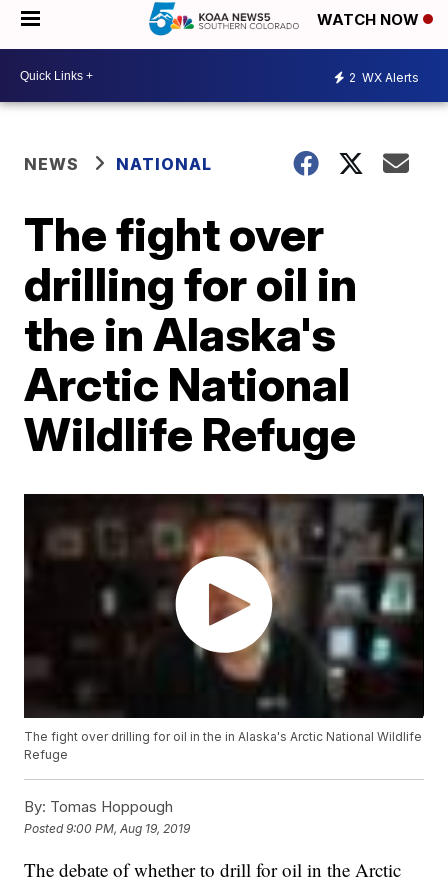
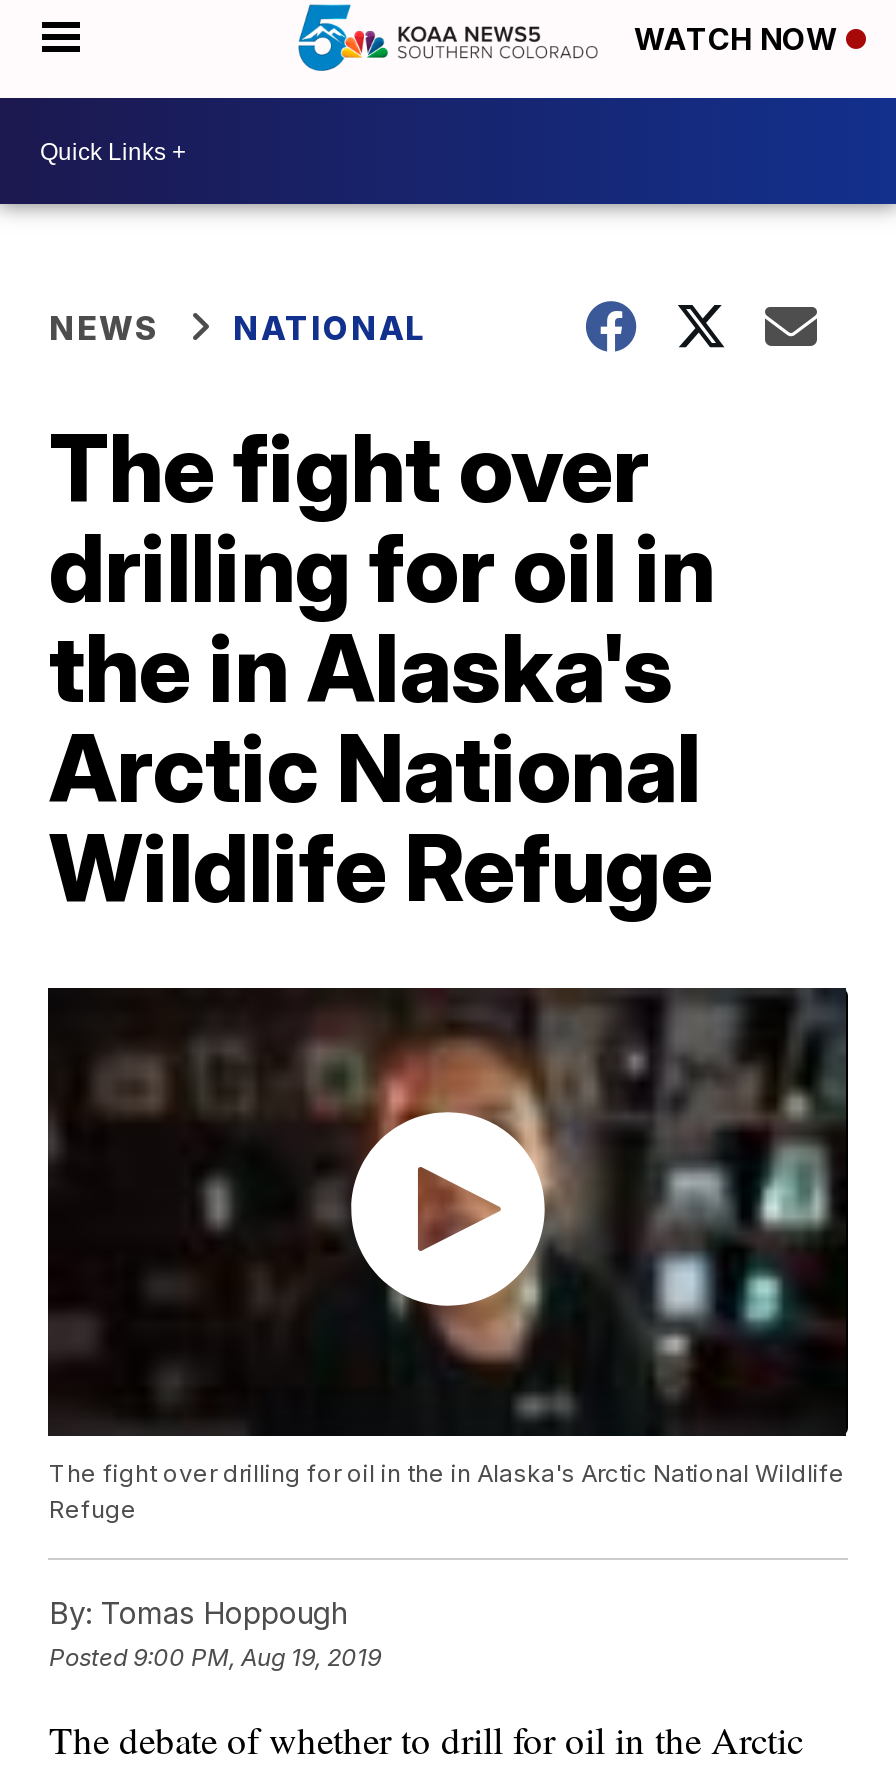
- 2 WX Alerts
